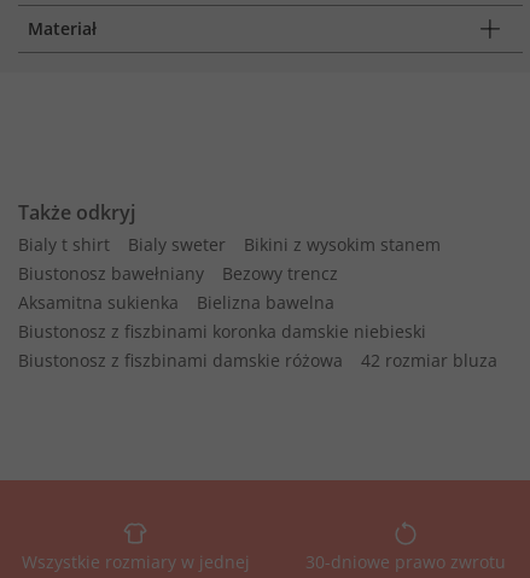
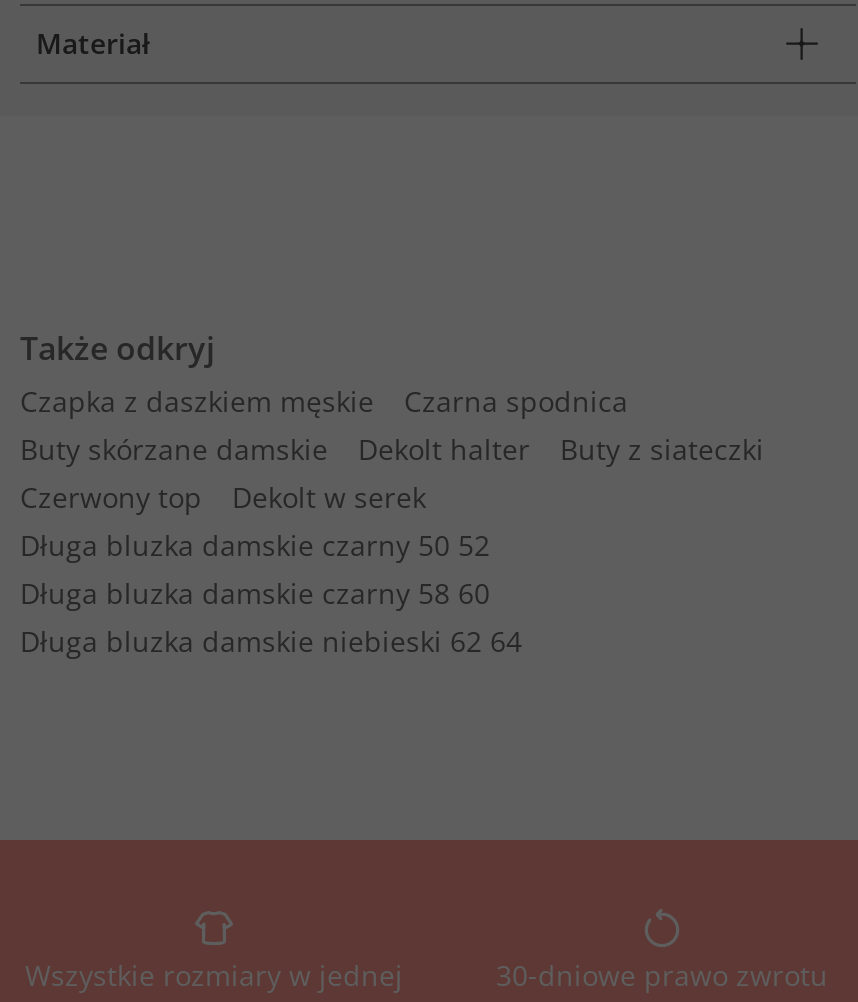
- Bialy t shirt
- Bialy sweter
- Bikini z wysokim stanem
- Biustonosz bawełniany
- Bezowy trencz
- Aksamitna sukienka
- Bielizna bawelna
- Biustonosz z fiszbinami koronka damskie niebieski
- Biustonosz z fiszbinami damskie różowa
- 42 rozmiar bluza
+ Czapka z daszkiem męskie
+ Czarna spodnica
+ Buty skórzane damskie
+ Dekolt halter
+ Buty z siateczki
+ Czerwony top
+ Dekolt w serek
+ Długa bluzka damskie czarny 50 52
+ Długa bluzka damskie czarny 58 60
+ Długa bluzka damskie niebieski 62 64
